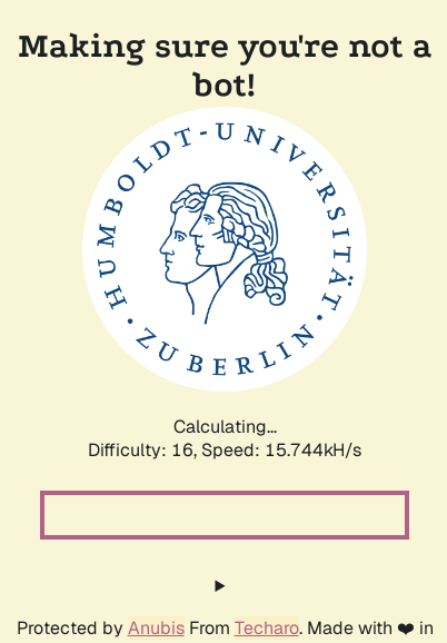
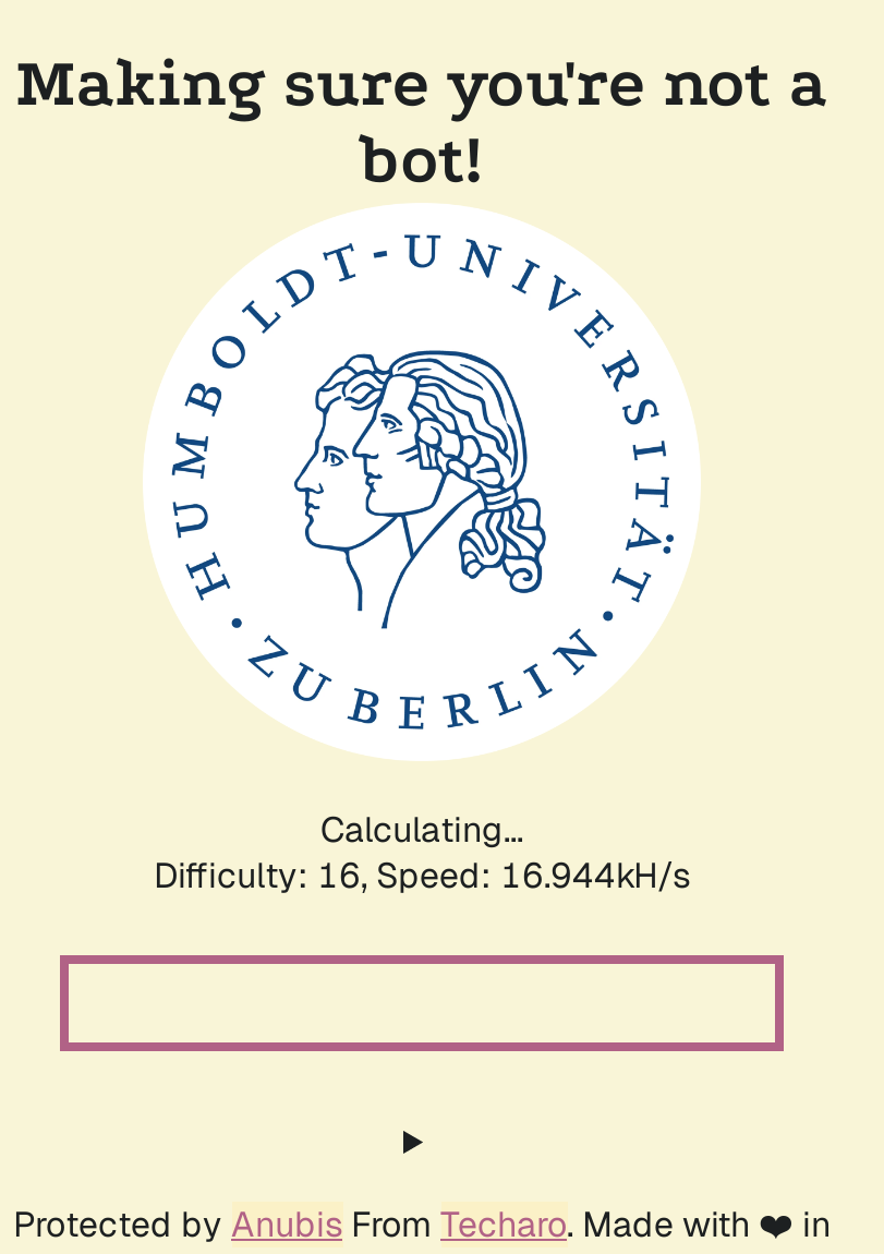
- Difficulty: 16, Speed: 15.744kH/s
+ Difficulty: 16, Speed: 16.944kH/s
